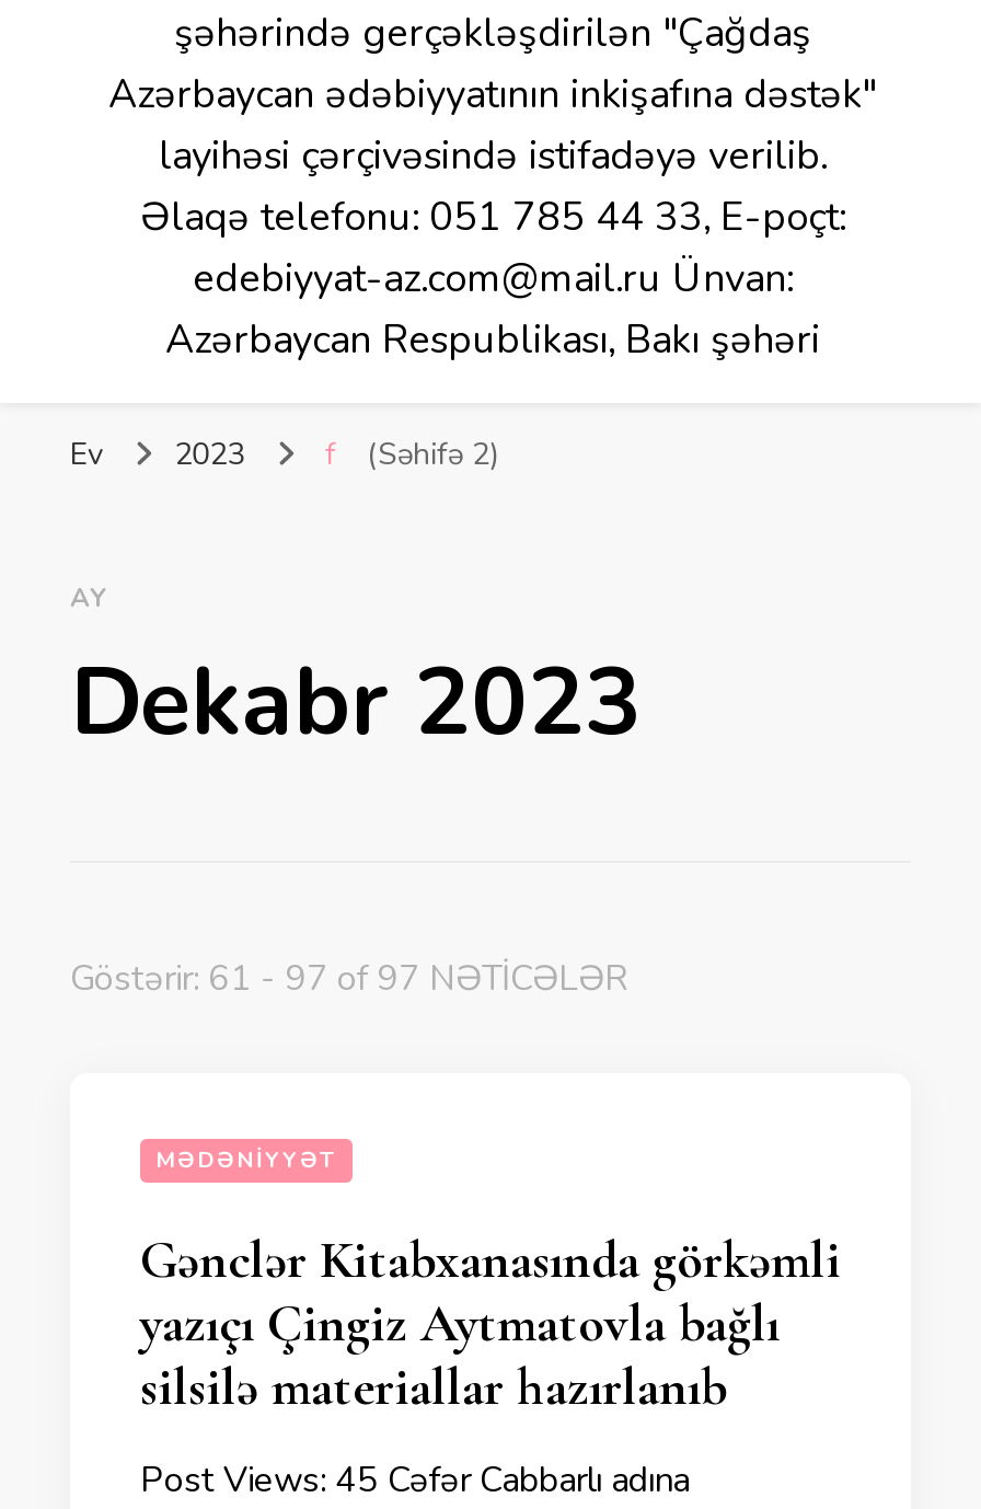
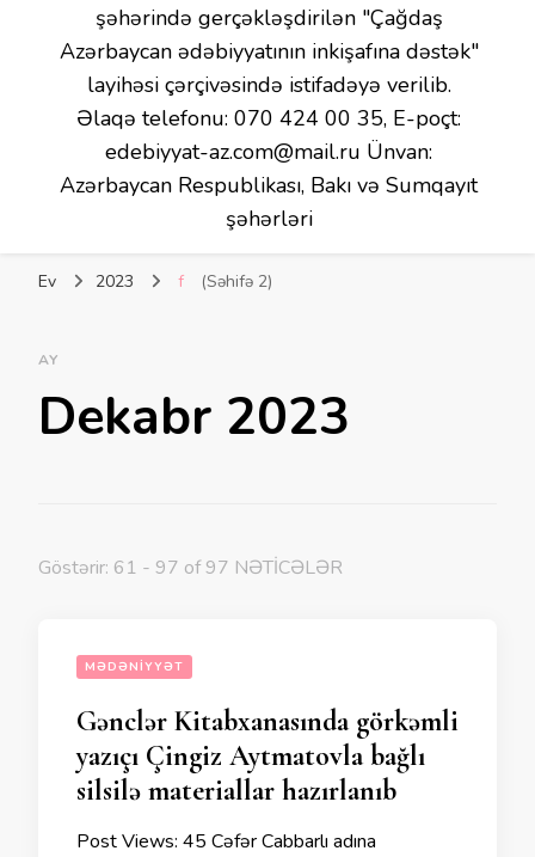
- Əlaqə telefonu: 051 785 44 33, E-poçt:
+ Əlaqə telefonu: 070 424 00 35, E-poçt:

- Azərbaycan Respublikası, Bakı şəhəri
+ Azərbaycan Respublikası, Bakı və Sumqayıt
+ şəhərləri
